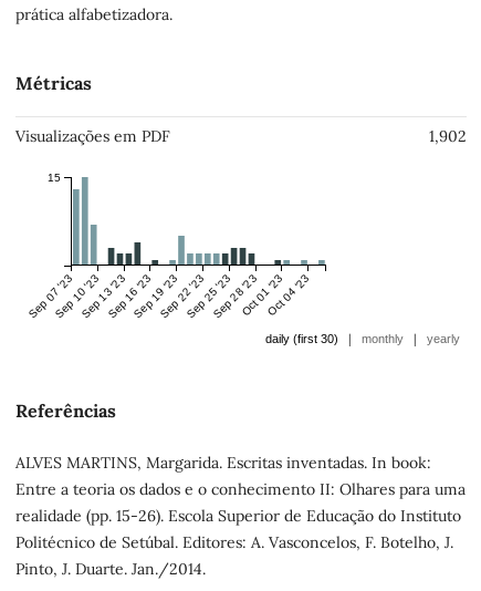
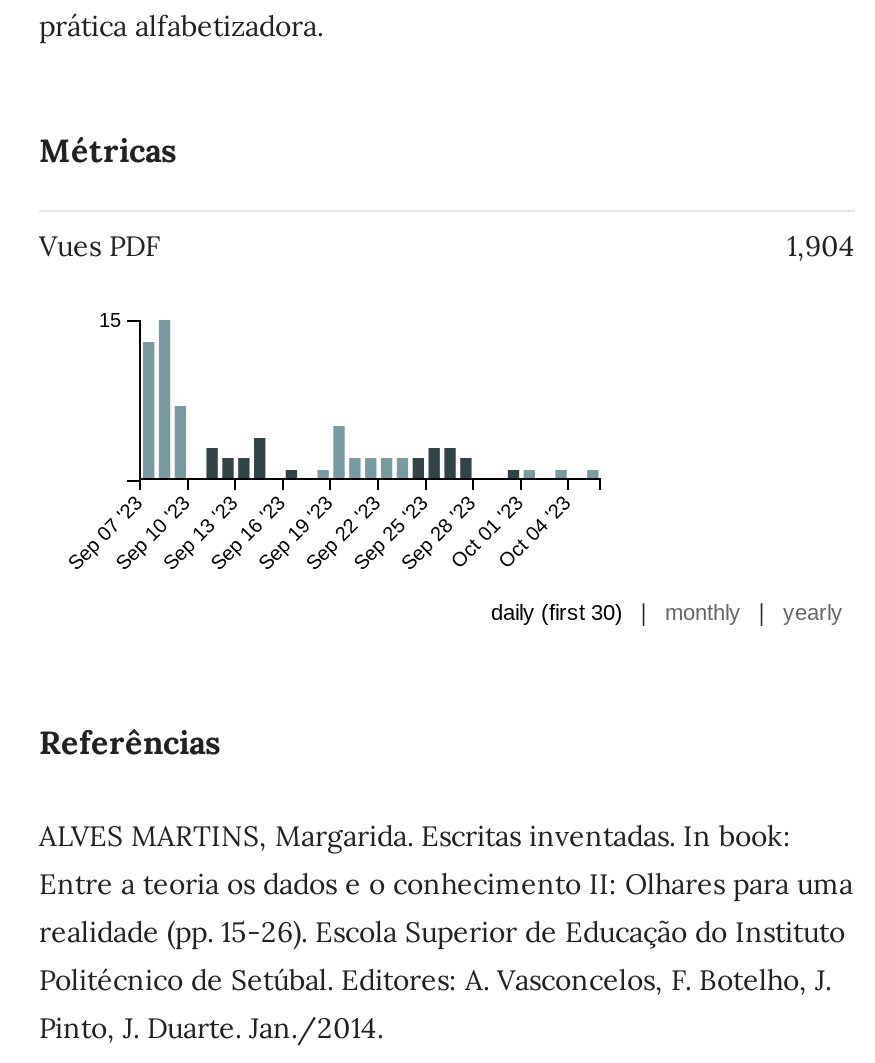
- Visualizações em PDF
- 1,902
+ Vues PDF
+ 1,904
